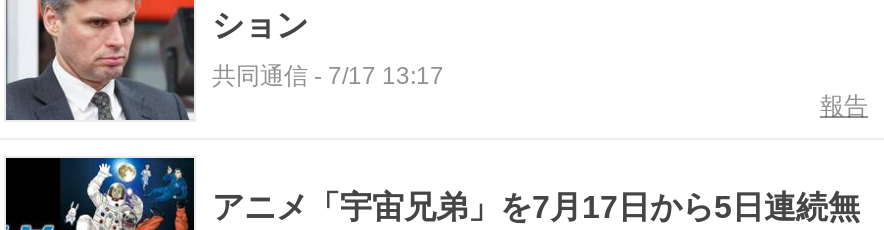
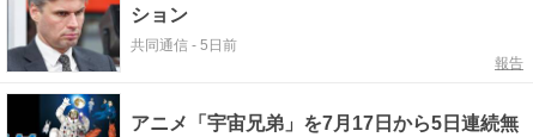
- 共同通信- 7/17 13:17
+ 共同通信- 5日前
